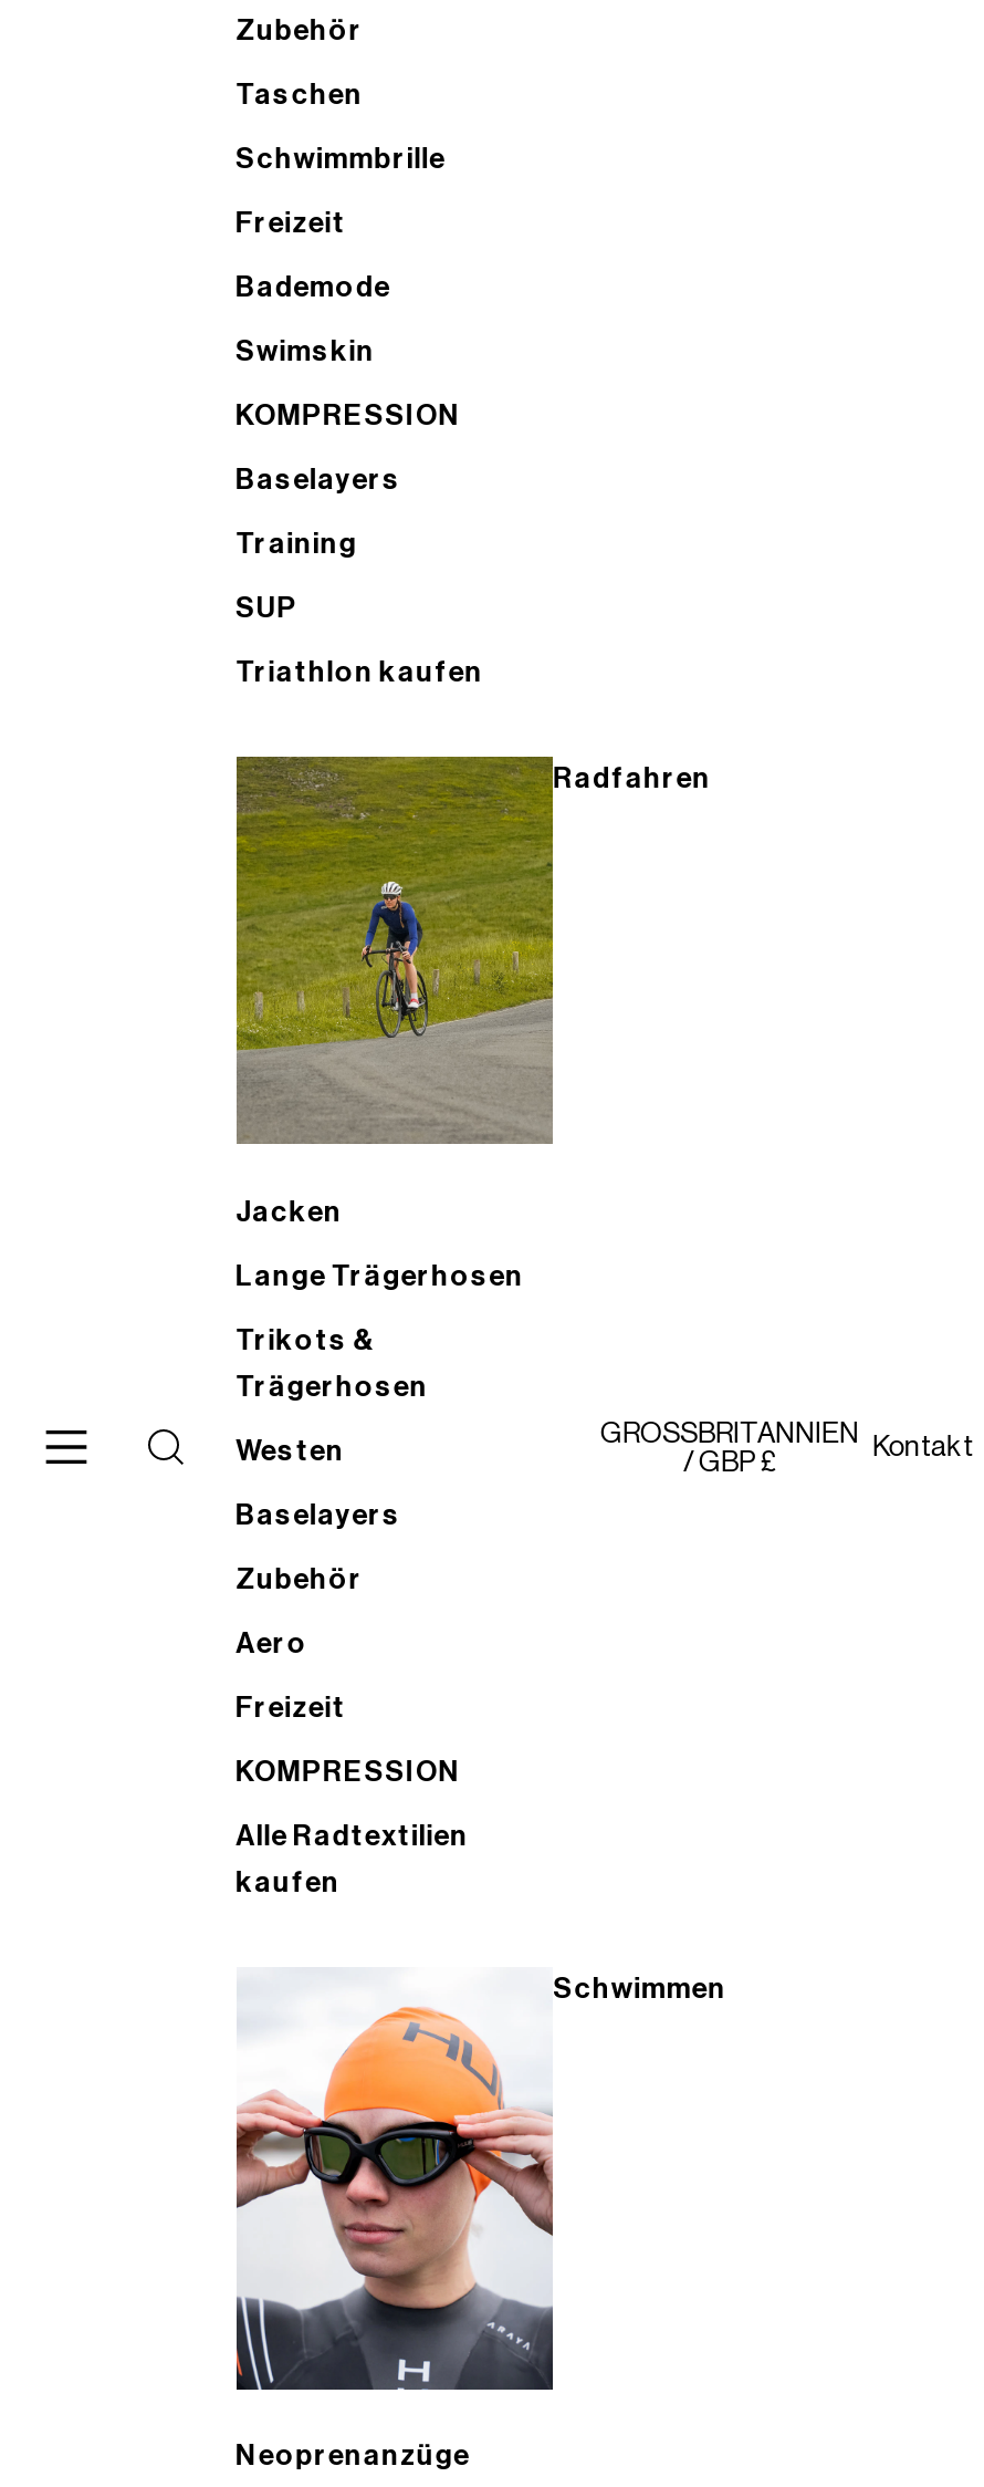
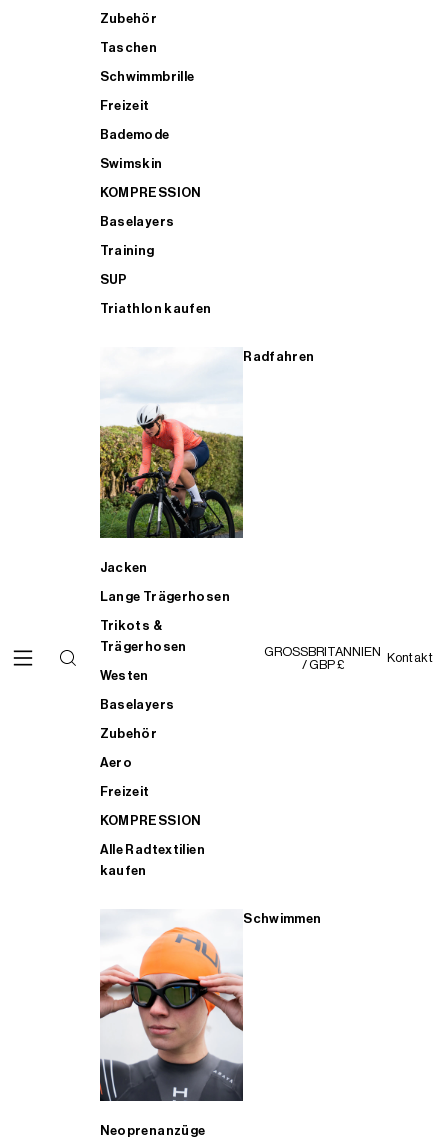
- [image]
+ [image]
